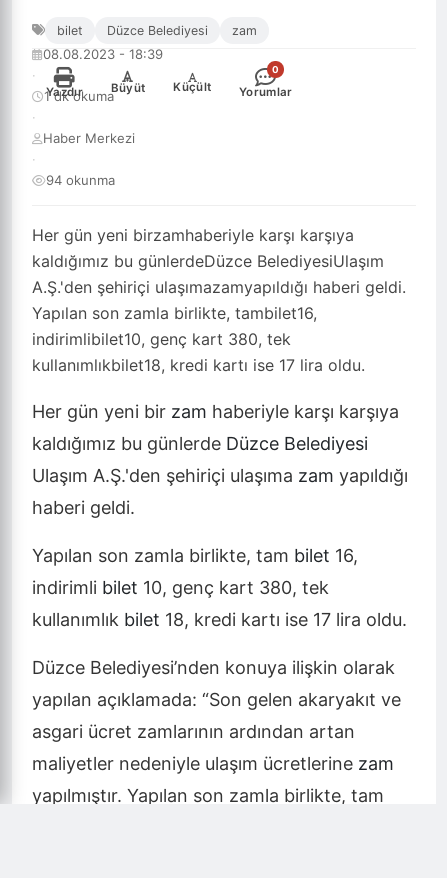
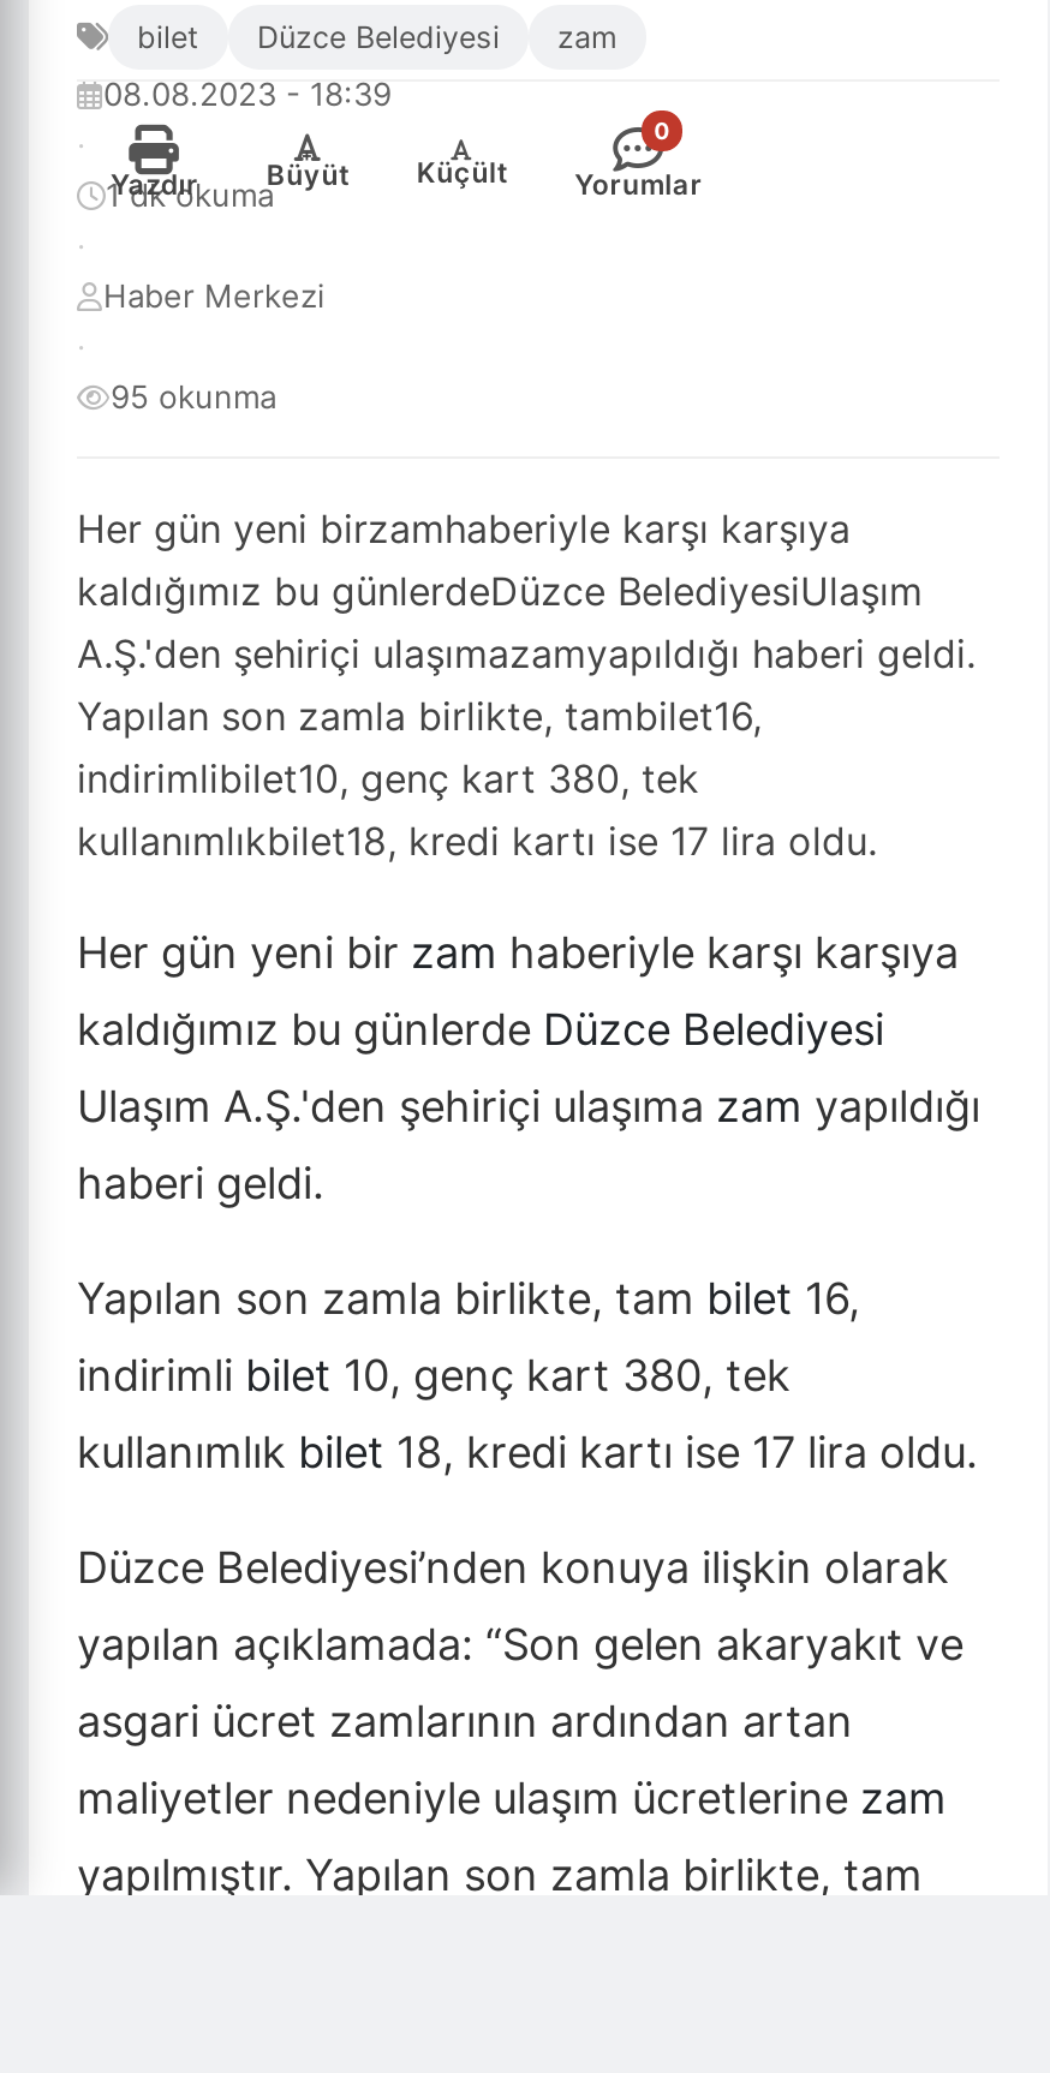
- 94 okunma
+ 95 okunma
